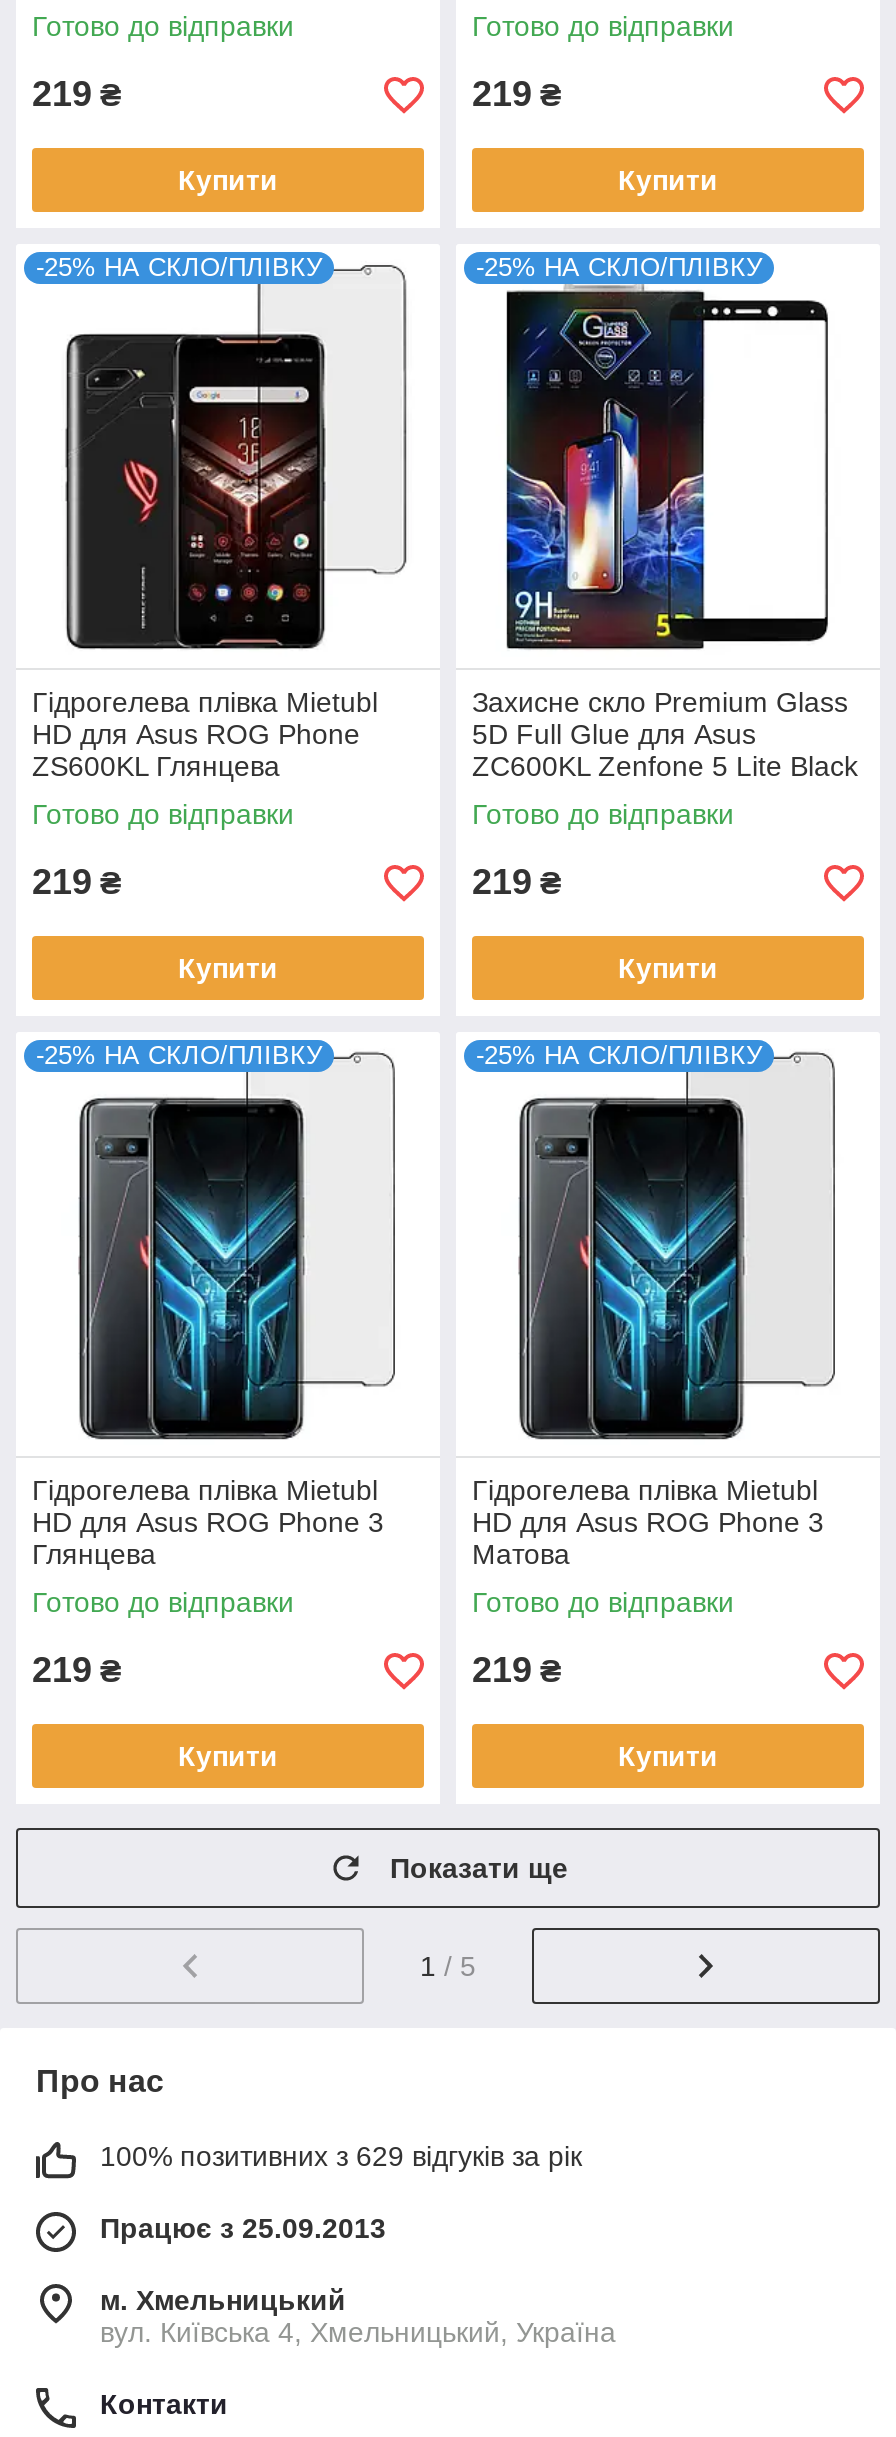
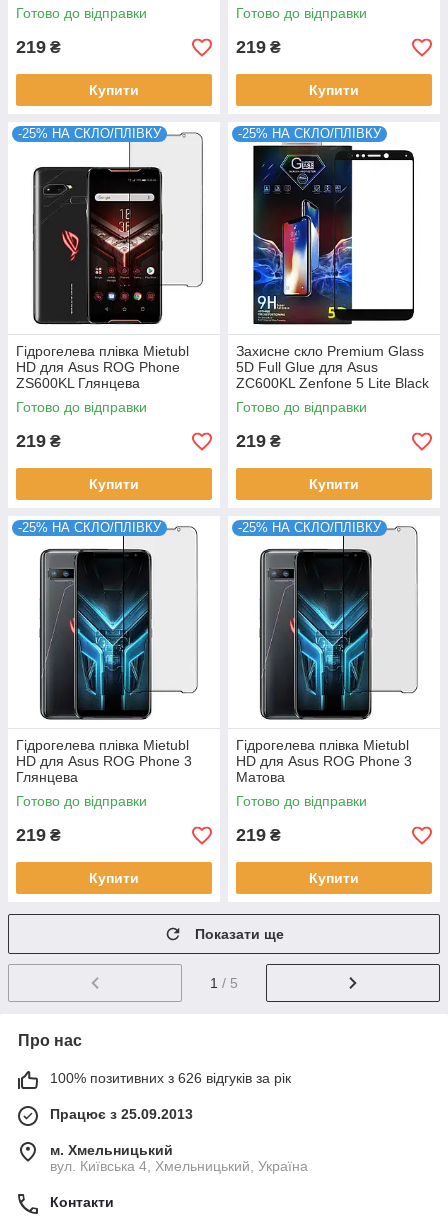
- 100% позитивних з 629 відгуків за рік
+ 100% позитивних з 626 відгуків за рік
